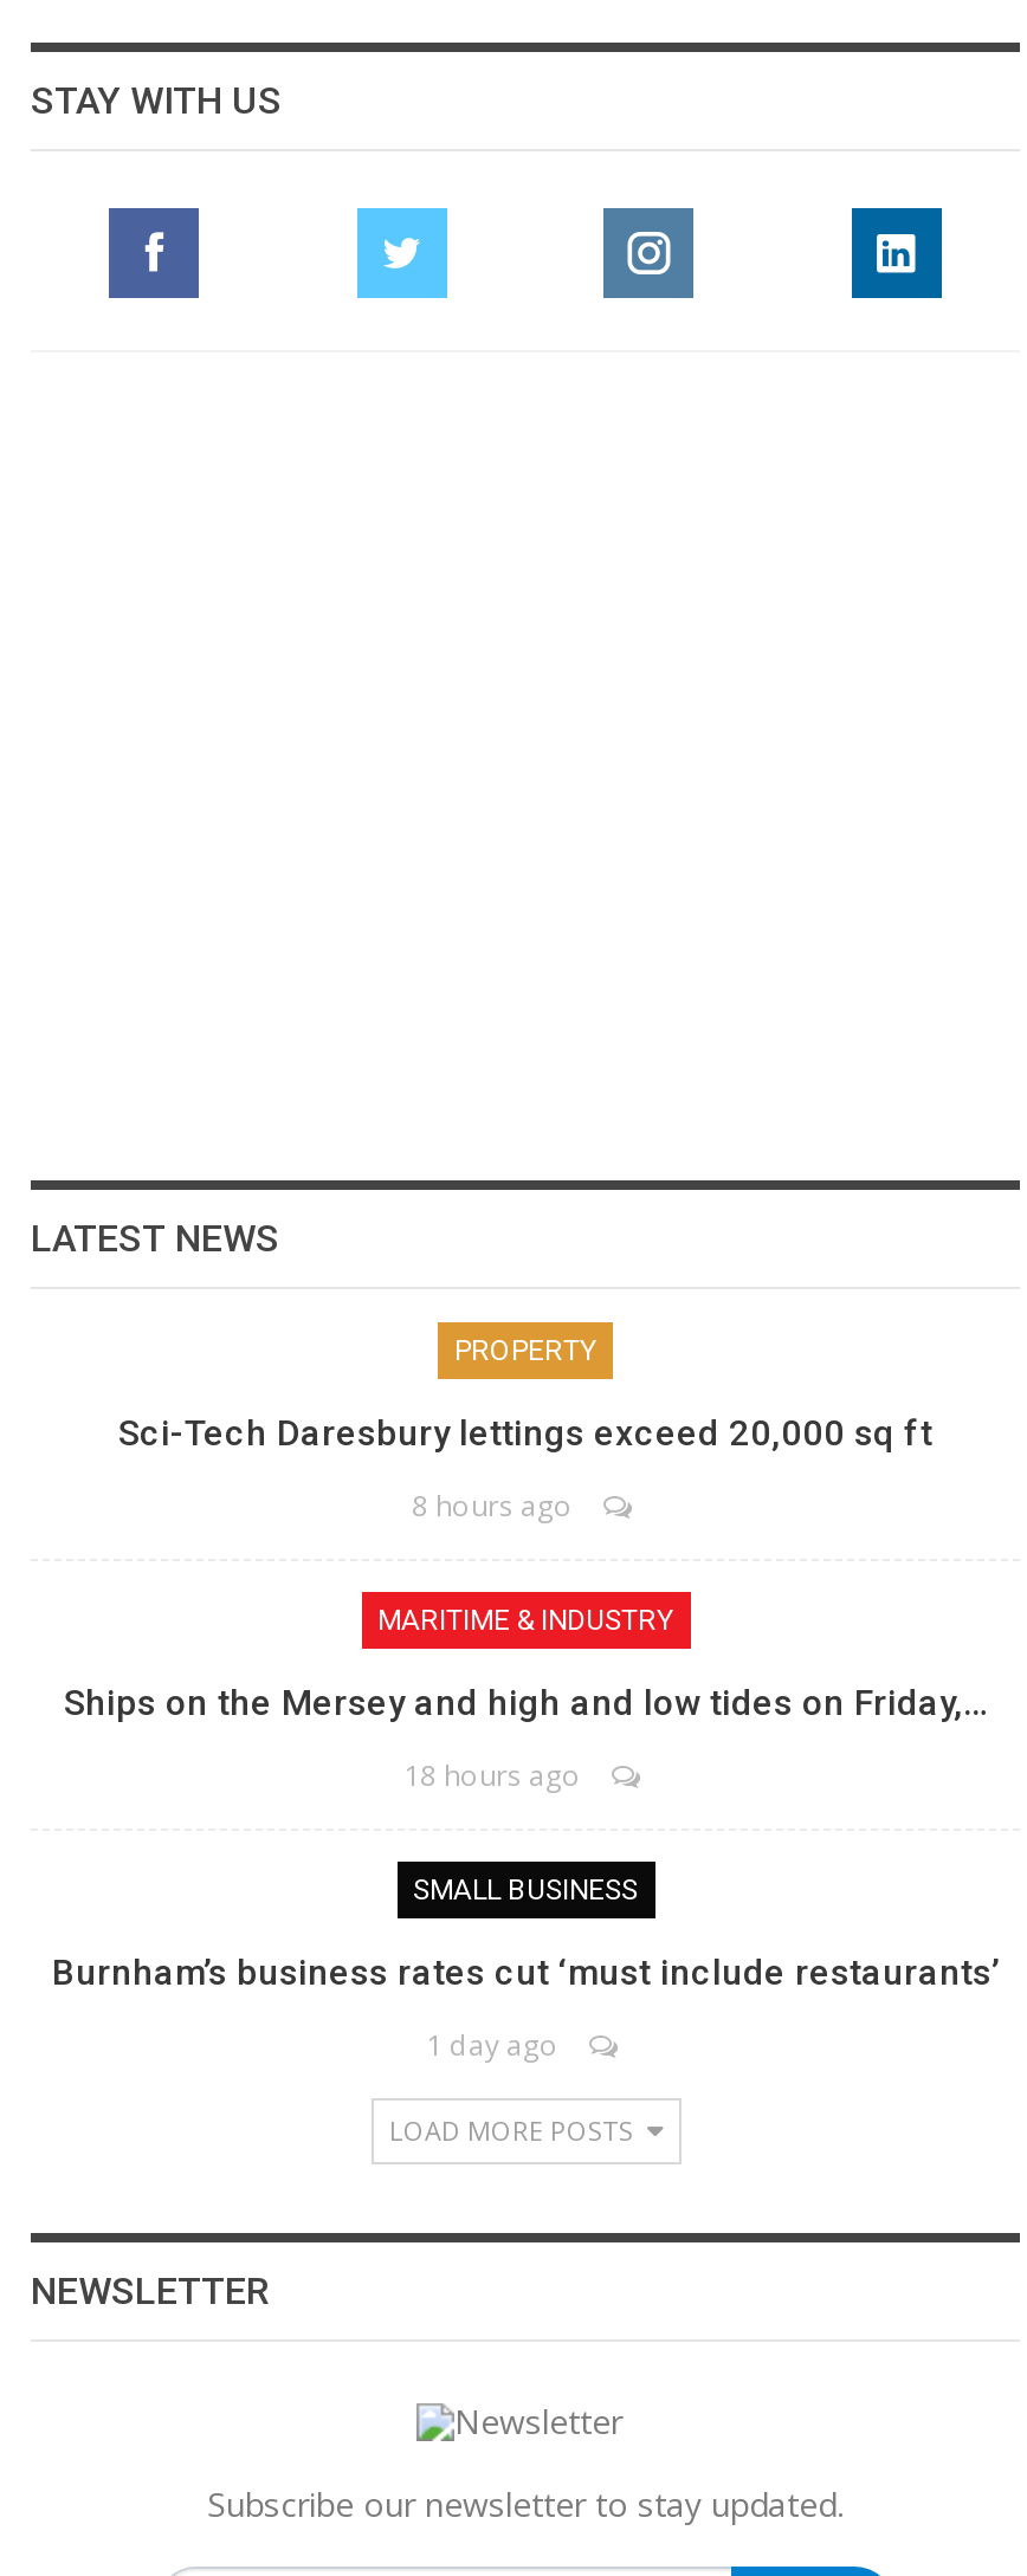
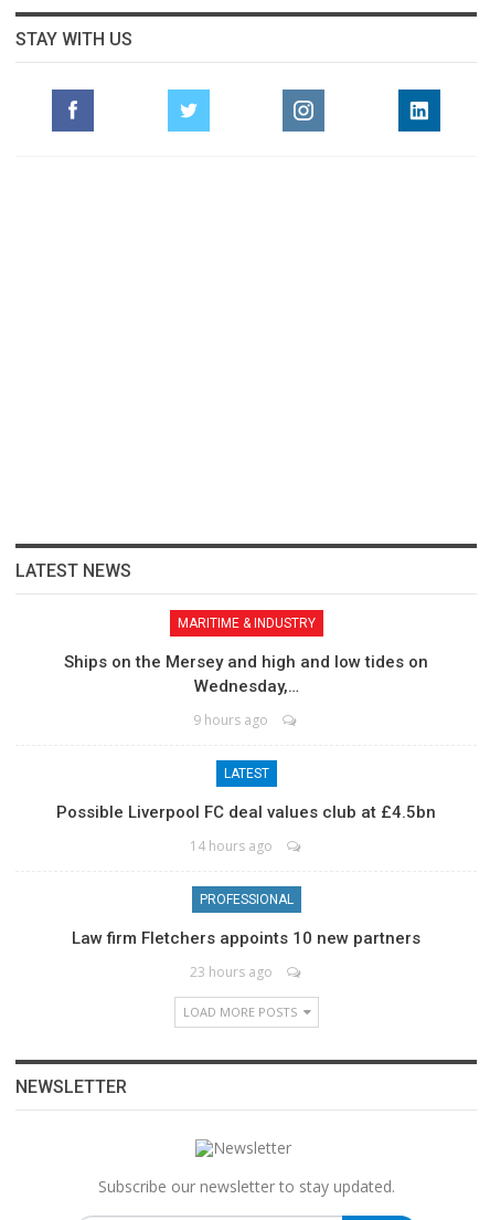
- PROPERTY
- Sci-Tech Daresbury lettings exceed 20,000 sq ft
- 8 hours ago

moved up: MARITIME & INDUSTRY

- Ships on the Mersey and high and low tides on Friday,…
- 18 hours ago
- SMALL BUSINESS
- Burnham’s business rates cut ‘must include restaurants’
- 1 day ago
+ Ships on the Mersey and high and low tides on
+ Wednesday,…
+ 9 hours ago
+ LATEST
+ Possible Liverpool FC deal values club at £4.5bn
+ 14 hours ago
+ PROFESSIONAL
+ Law firm Fletchers appoints 10 new partners
+ 23 hours ago
